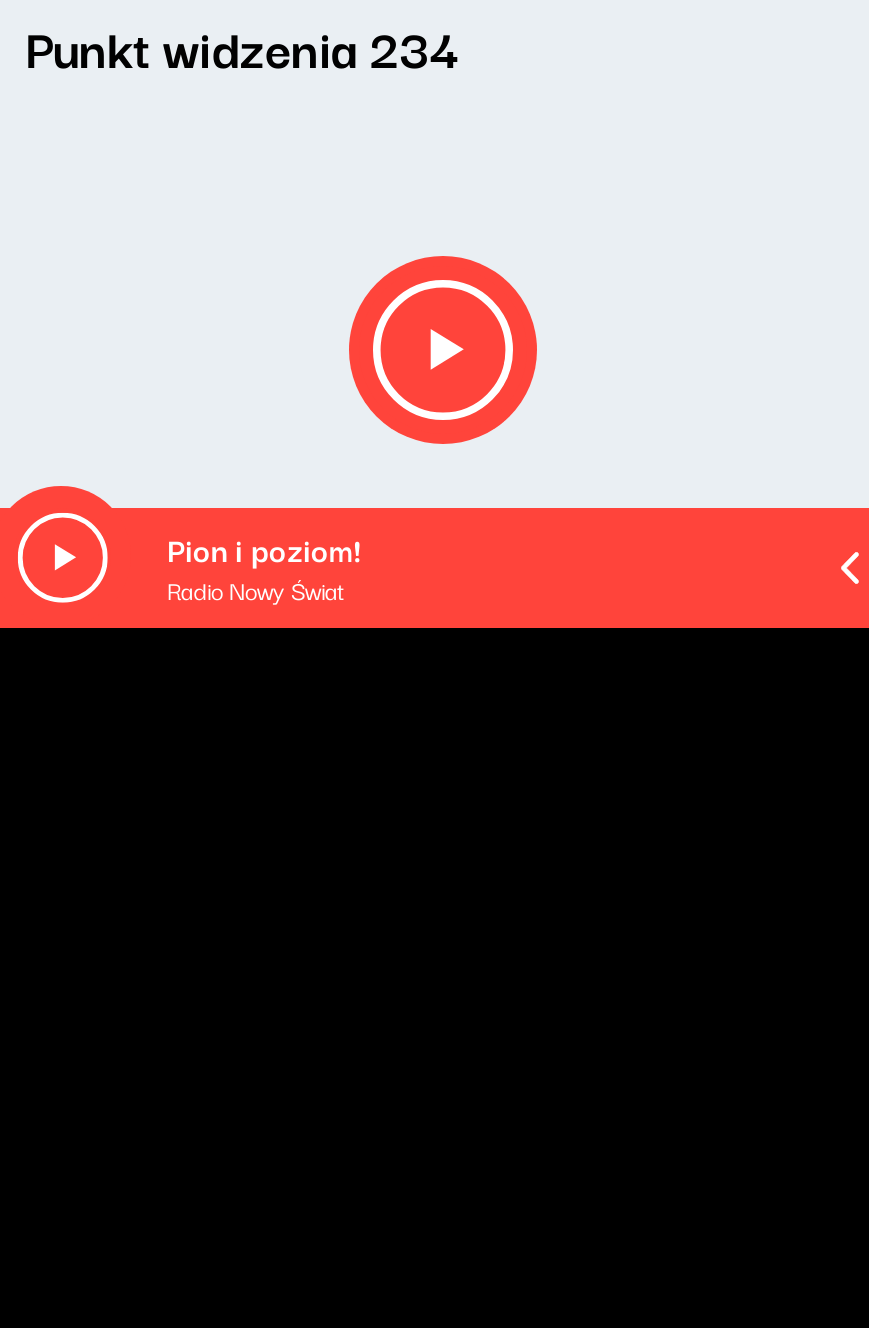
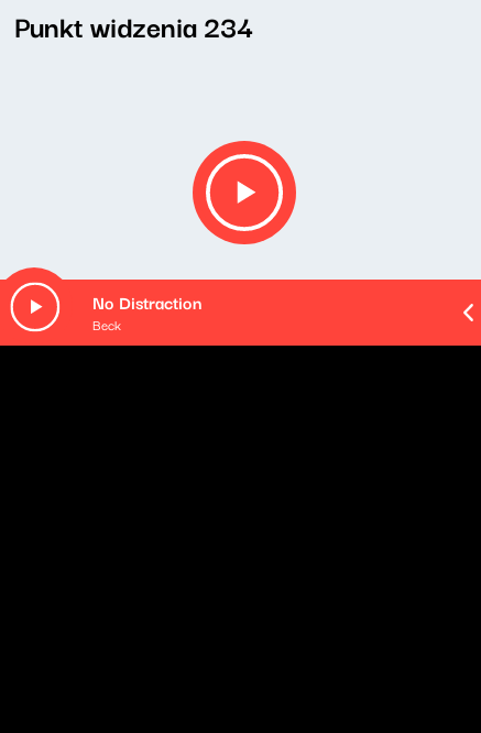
- Pion i poziom!
- Radio Nowy Świat
+ No Distraction
+ Beck
